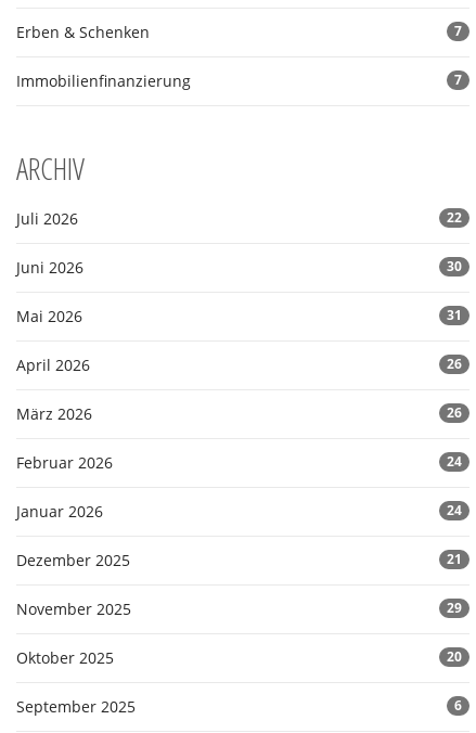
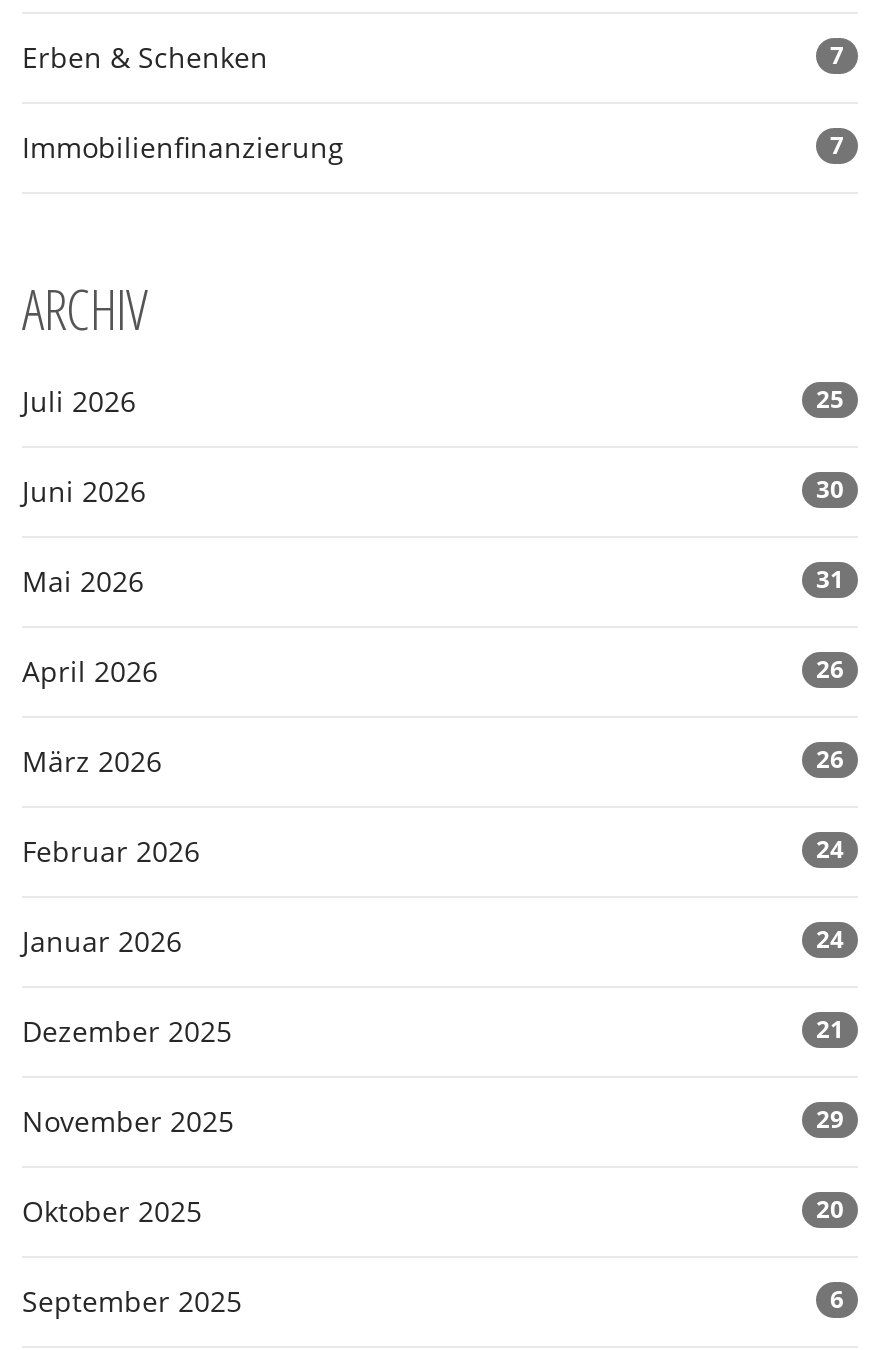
- 22
+ 25
